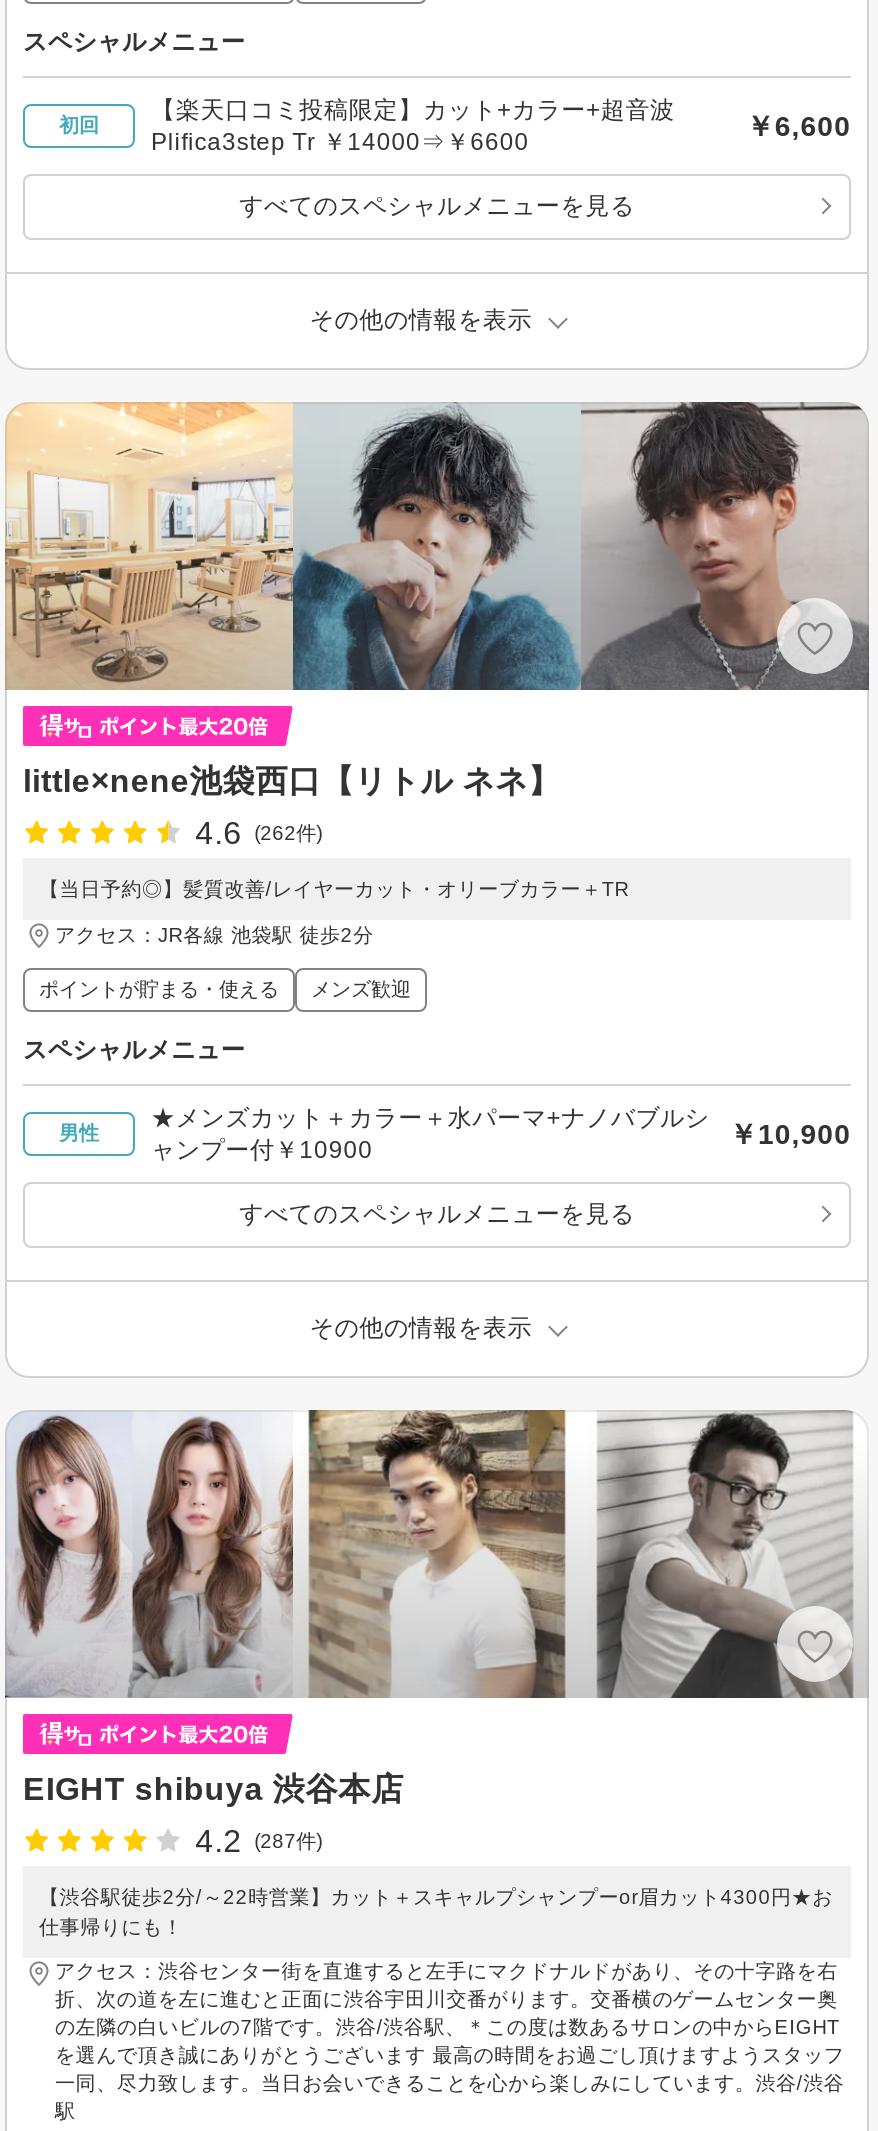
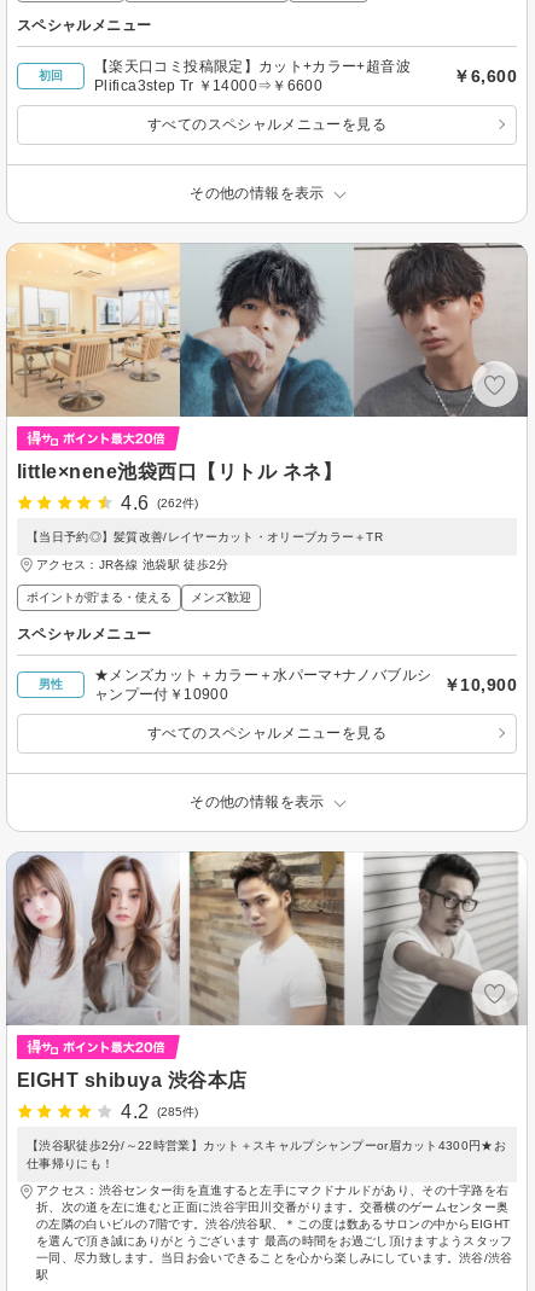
- 4.2 (287件)
+ 4.2 (285件)
